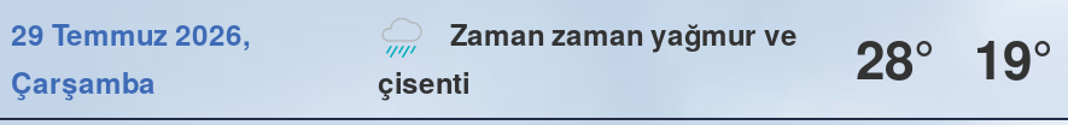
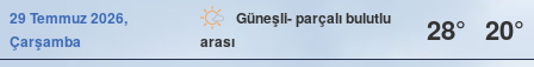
- Zaman zaman yağmur ve
- çisenti
- 28° 19°
+ Güneşli- parçalı bulutlu
+ arası
+ 28° 20°
